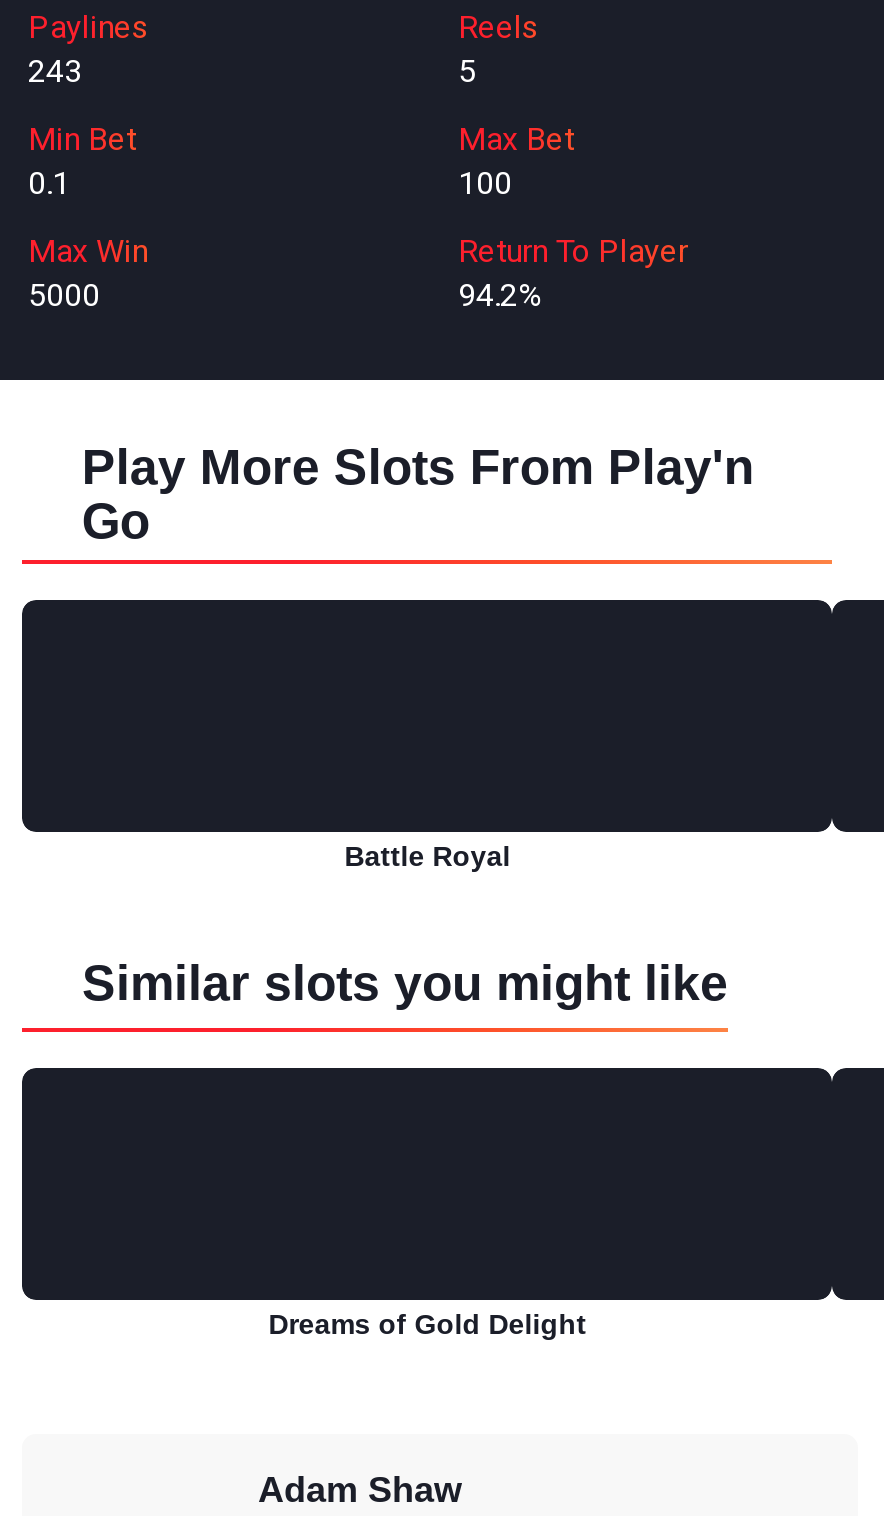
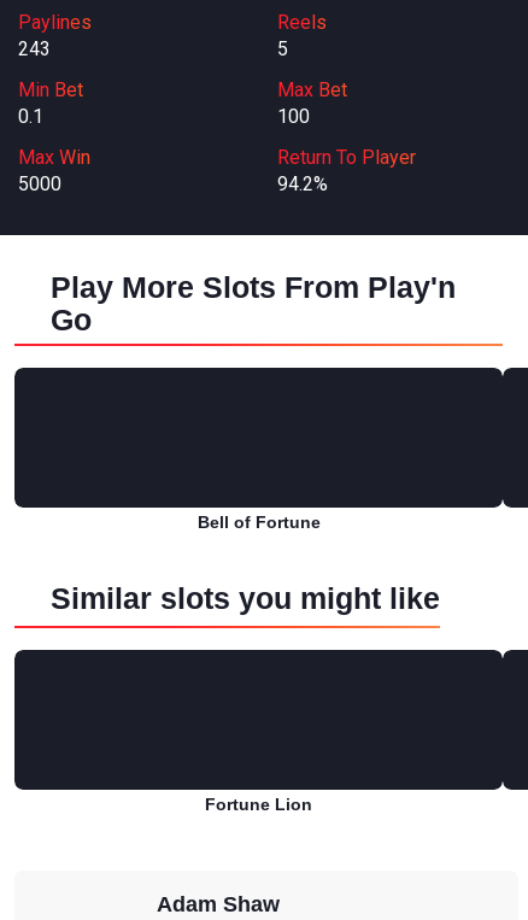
- Battle Royal
+ Bell of Fortune

- Dreams of Gold Delight
+ Fortune Lion
